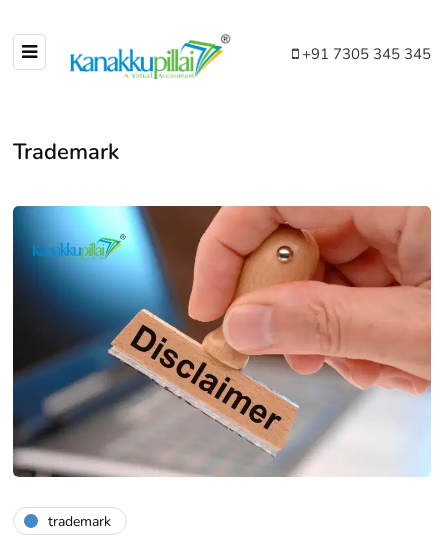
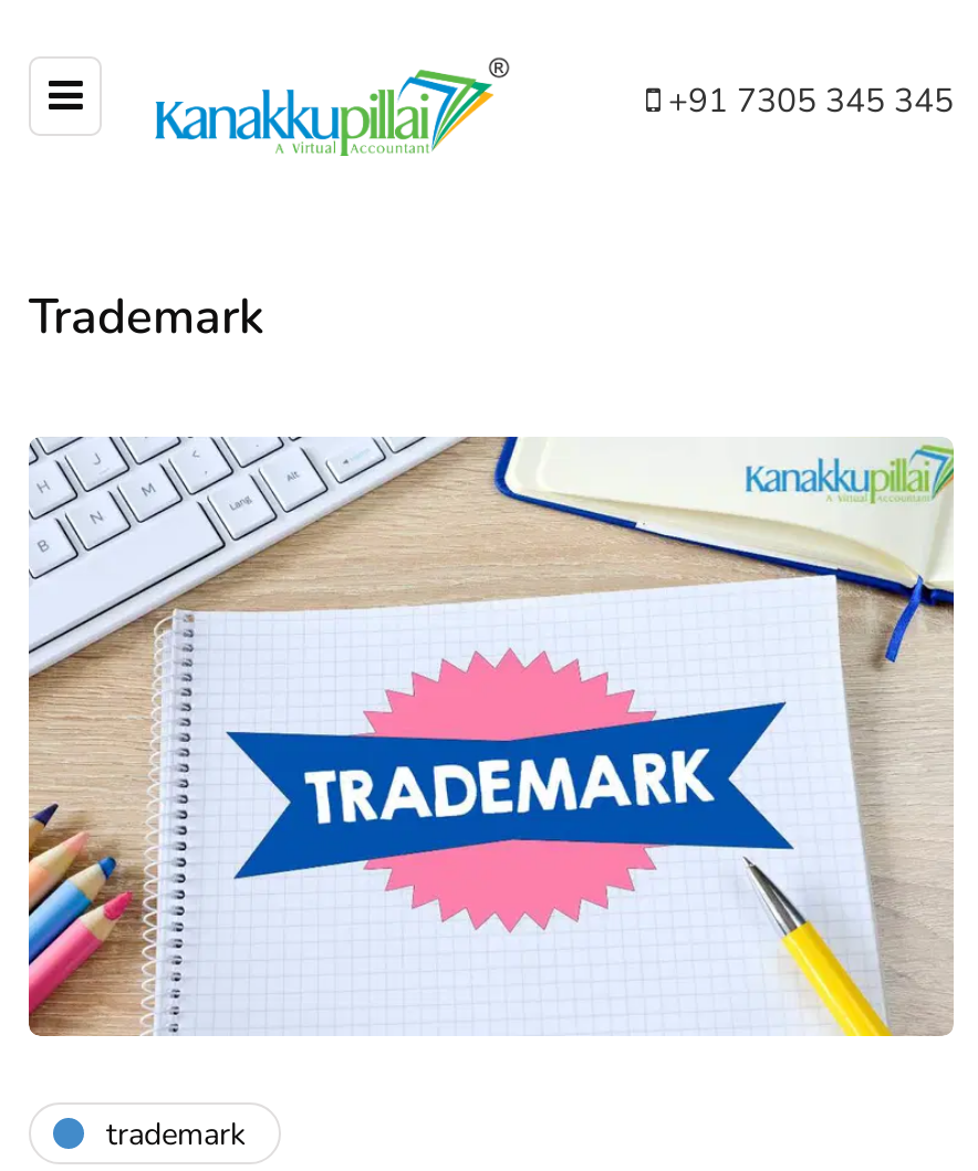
- [image]
+ [image]
